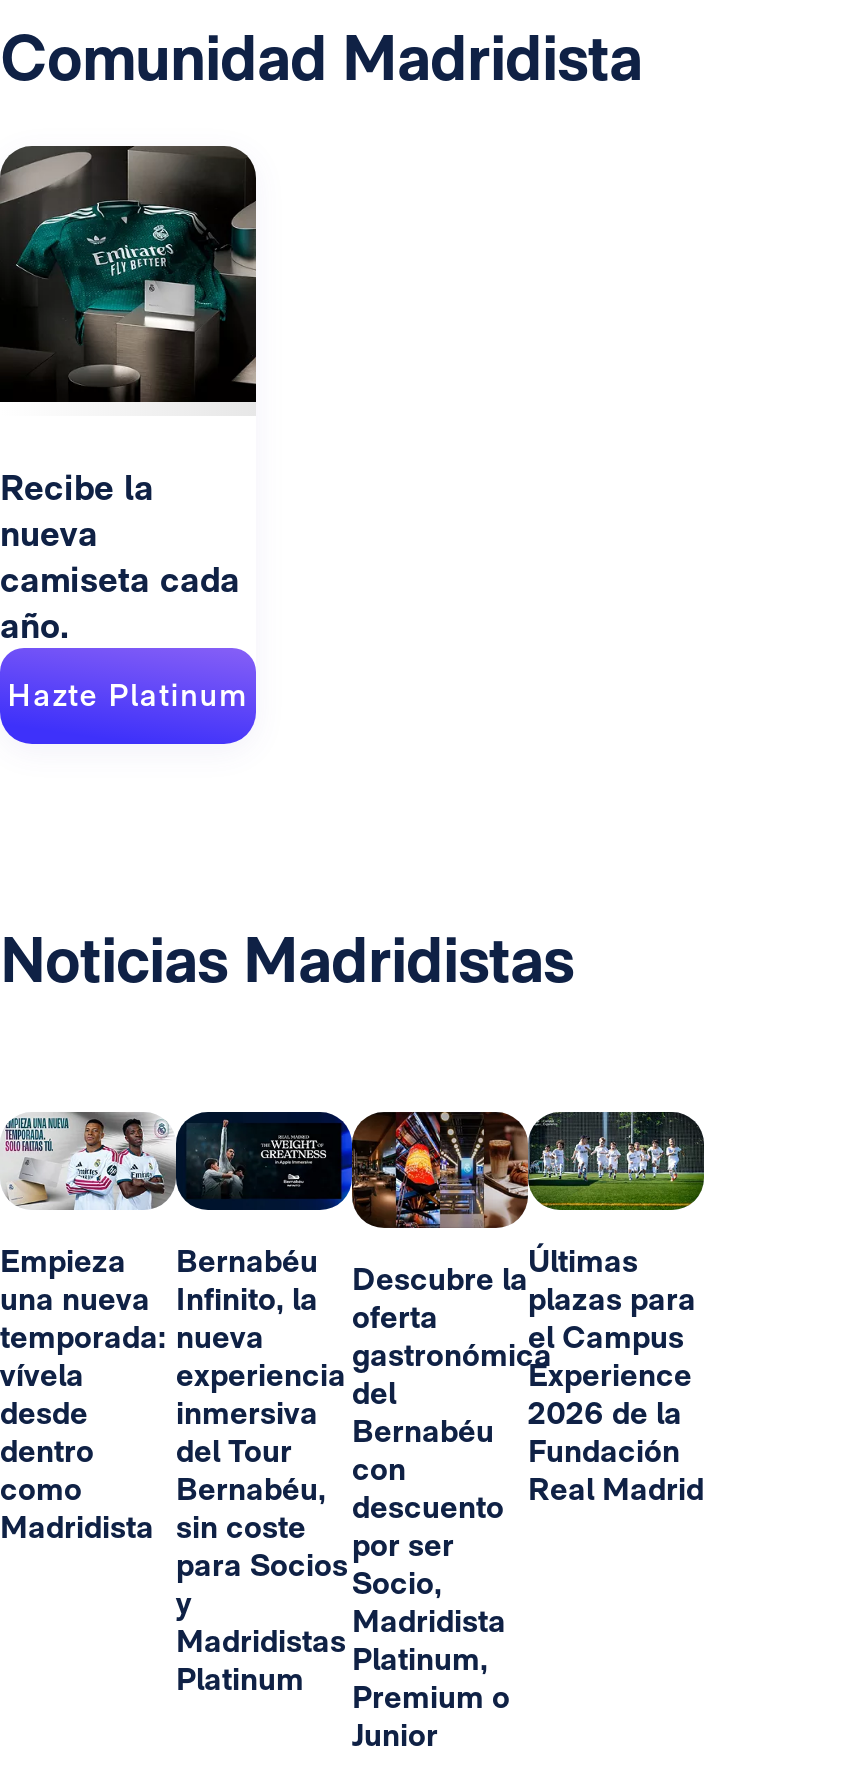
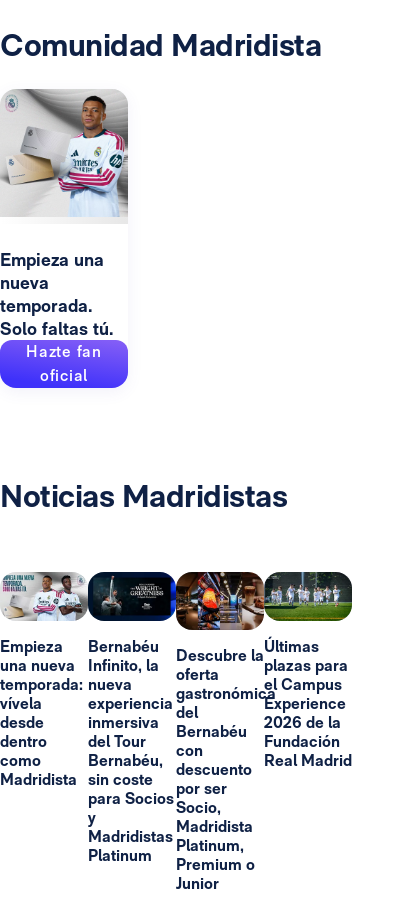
- [image]
- Recibe la
+ [image]
+ Empieza una

- camiseta cada
- año.
- Hazte Platinum
+ temporada.
+ Solo faltas tú.
+ Hazte fan
+ oficial
